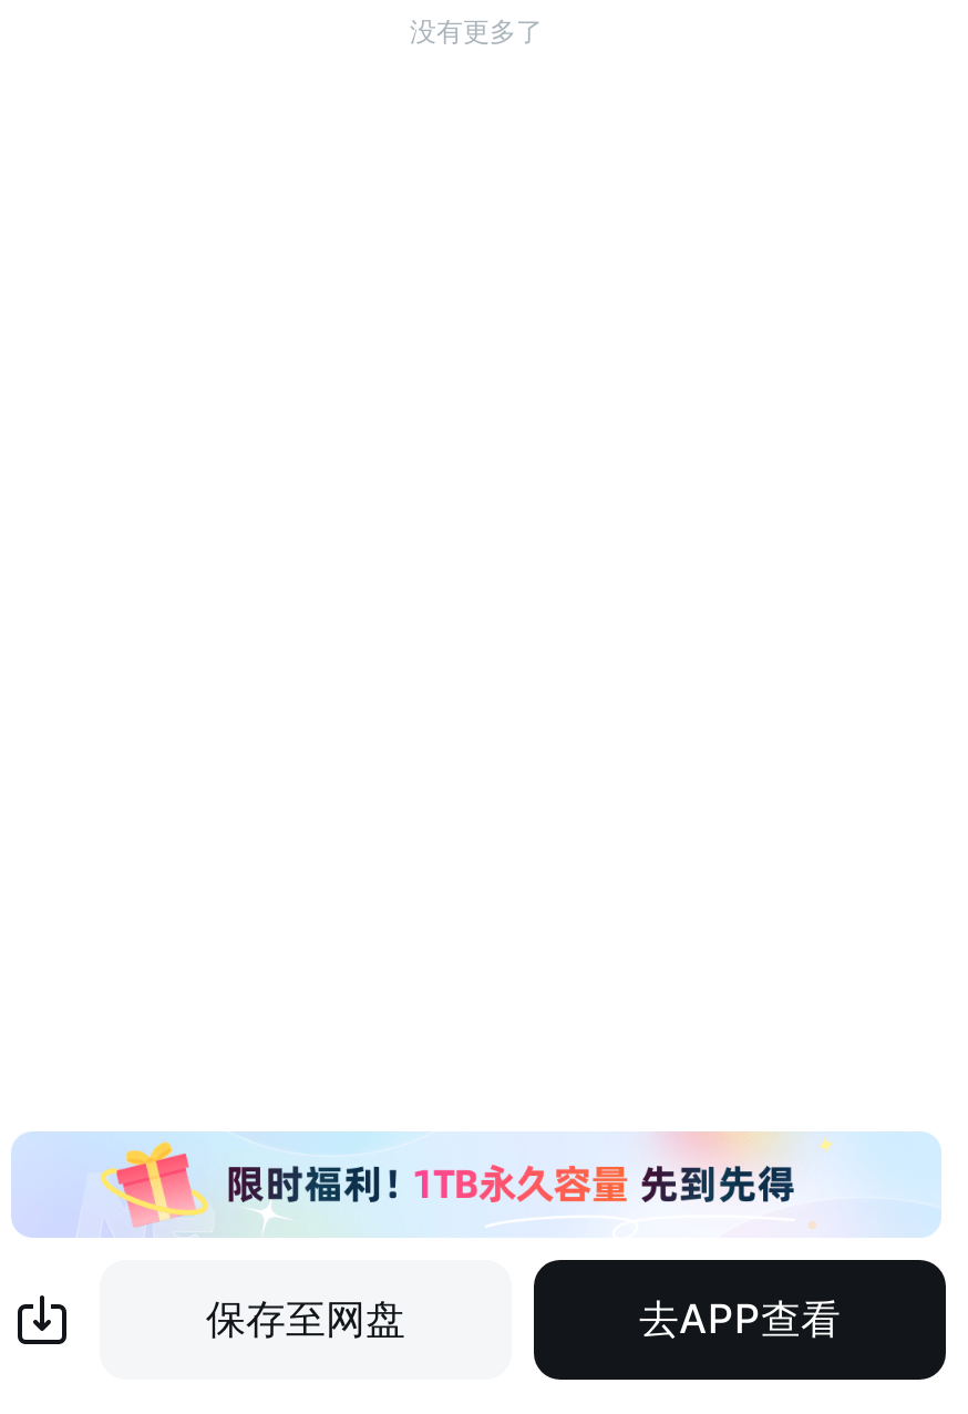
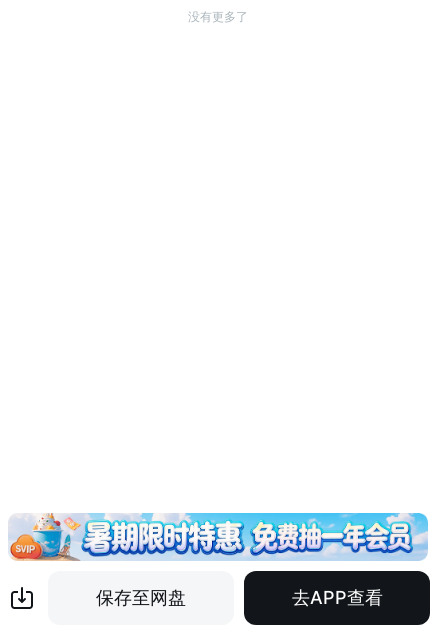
- [image]
+ [image]
